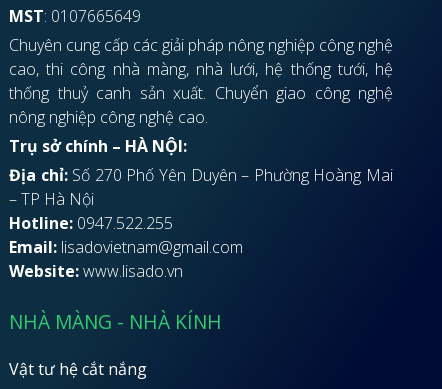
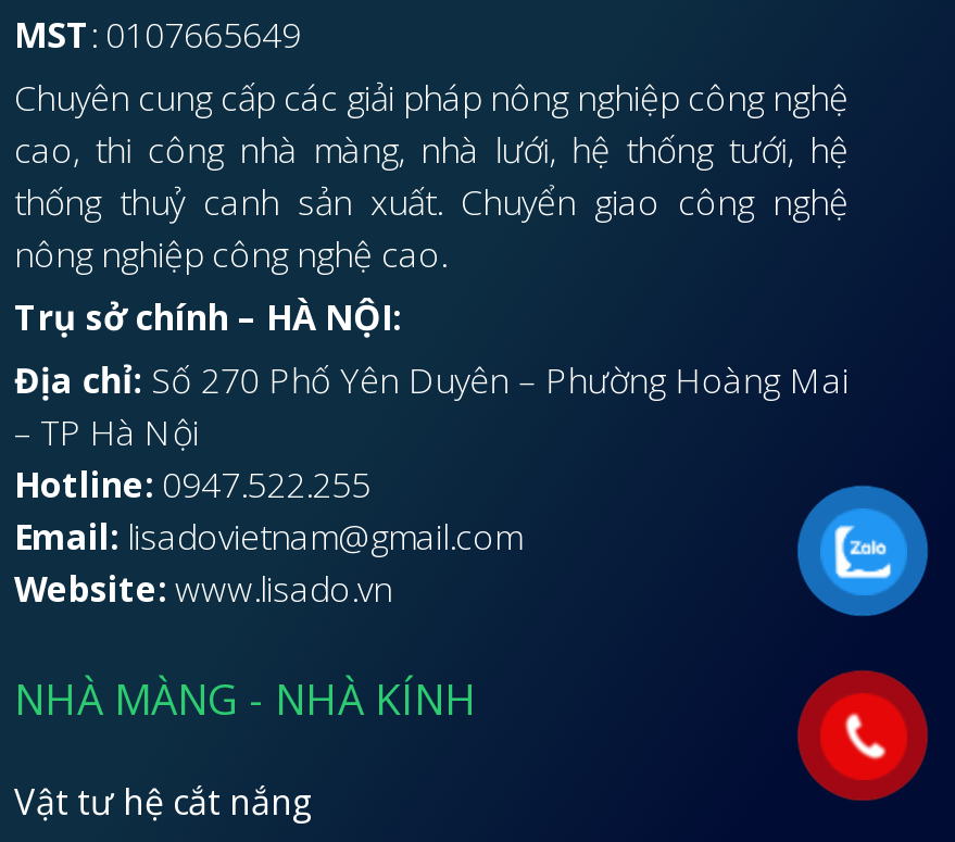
+ [image]

+ [image]
